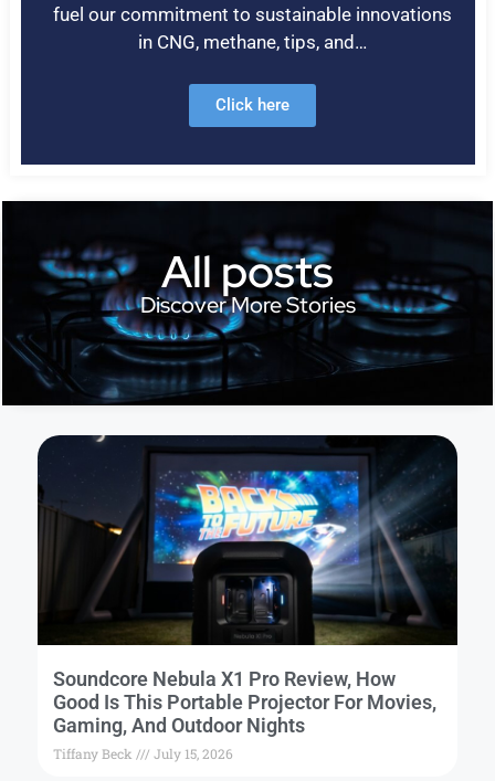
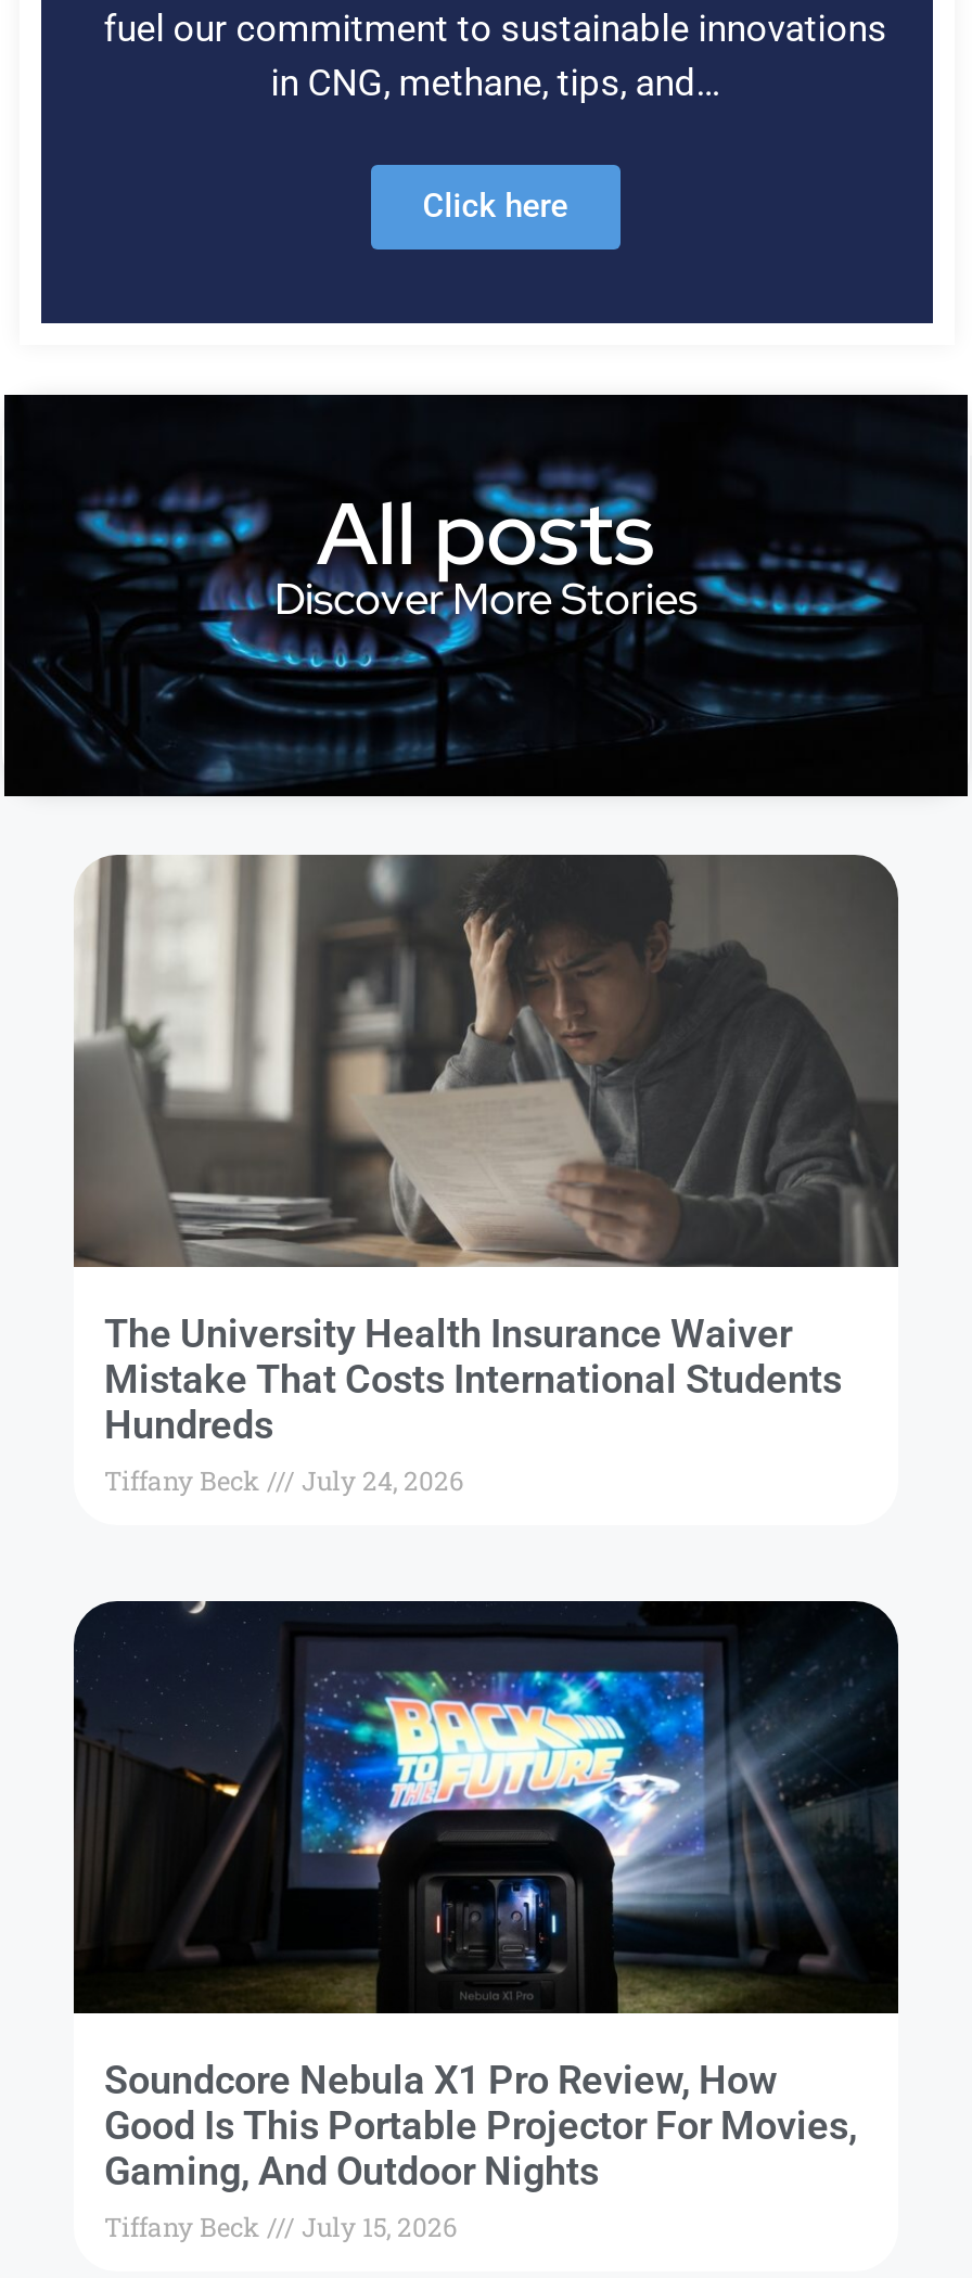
+ [image]
+ The University Health Insurance Waiver
+ Mistake That Costs International Students
+ Hundreds
+ Tiffany Beck
+ July 24, 2026
